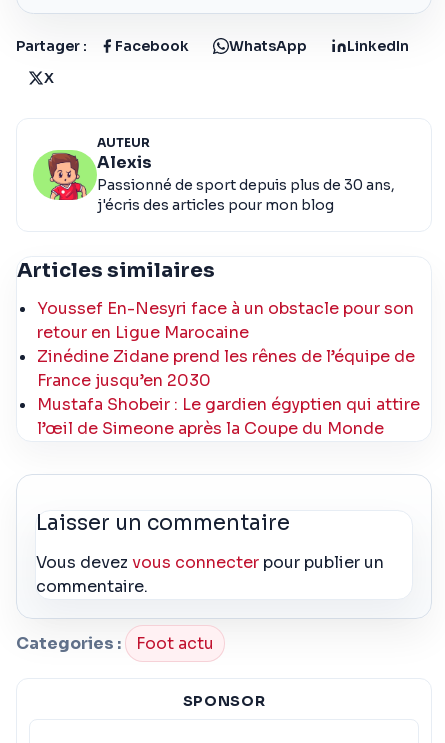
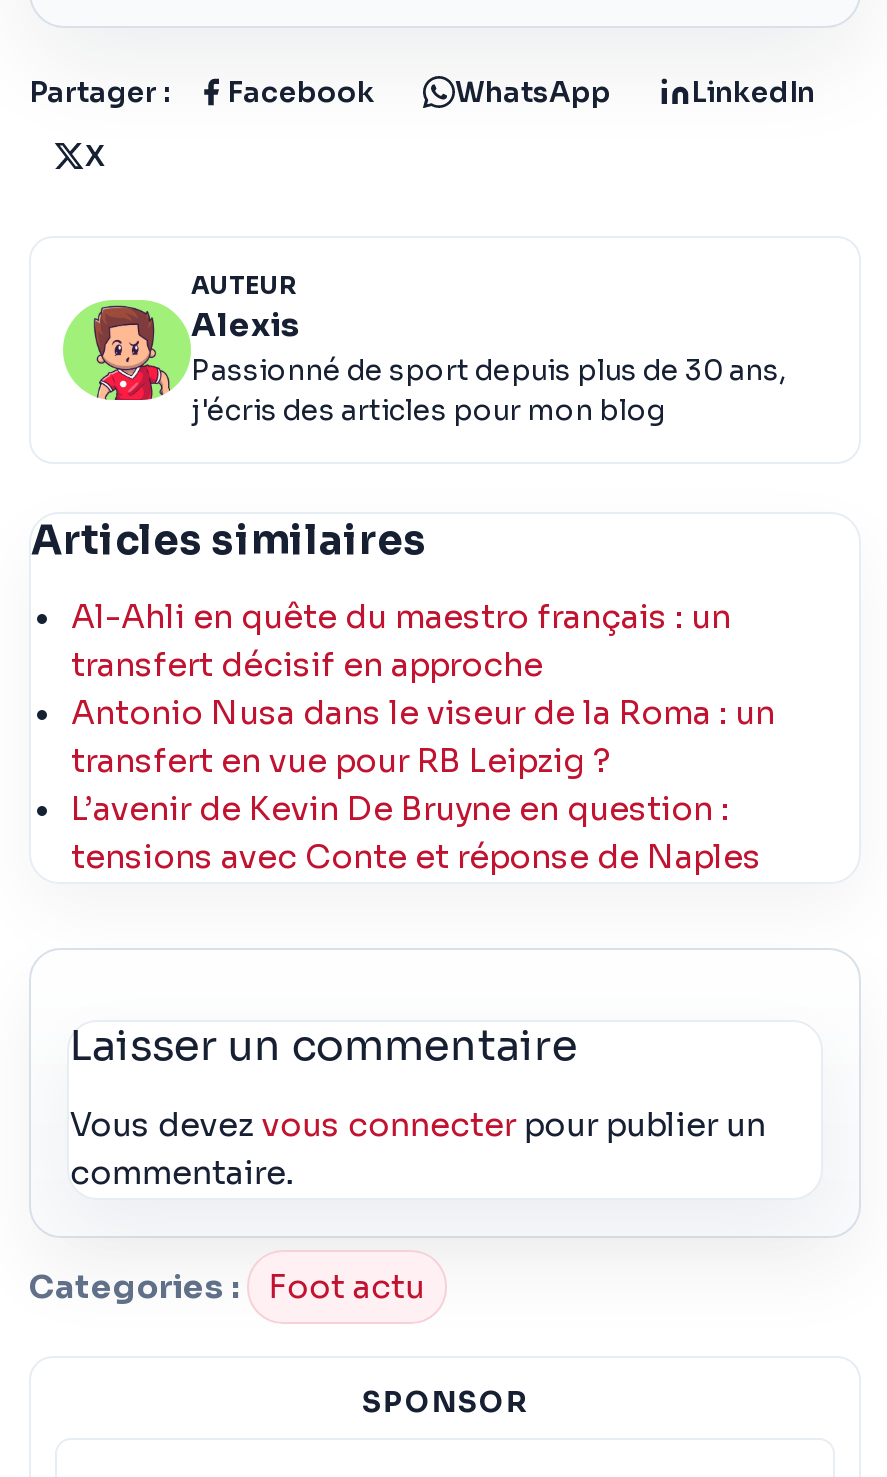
- Youssef En-Nesyri face à un obstacle pour son
- retour en Ligue Marocaine
- Zinédine Zidane prend les rênes de l’équipe de
- France jusqu’en 2030
- Mustafa Shobeir : Le gardien égyptien qui attire
- l’œil de Simeone après la Coupe du Monde
+ Al-Ahli en quête du maestro français : un
+ transfert décisif en approche
+ Antonio Nusa dans le viseur de la Roma : un
+ transfert en vue pour RB Leipzig ?
+ L’avenir de Kevin De Bruyne en question :
+ tensions avec Conte et réponse de Naples
